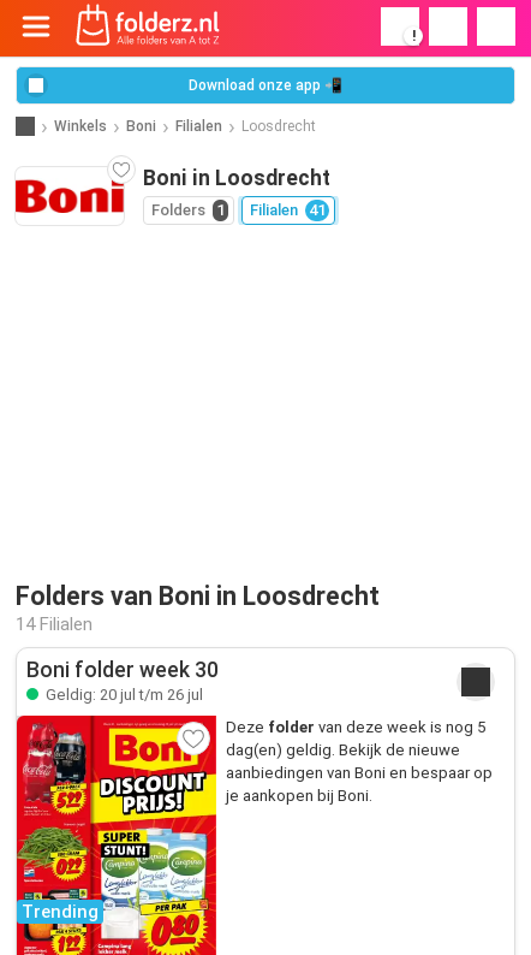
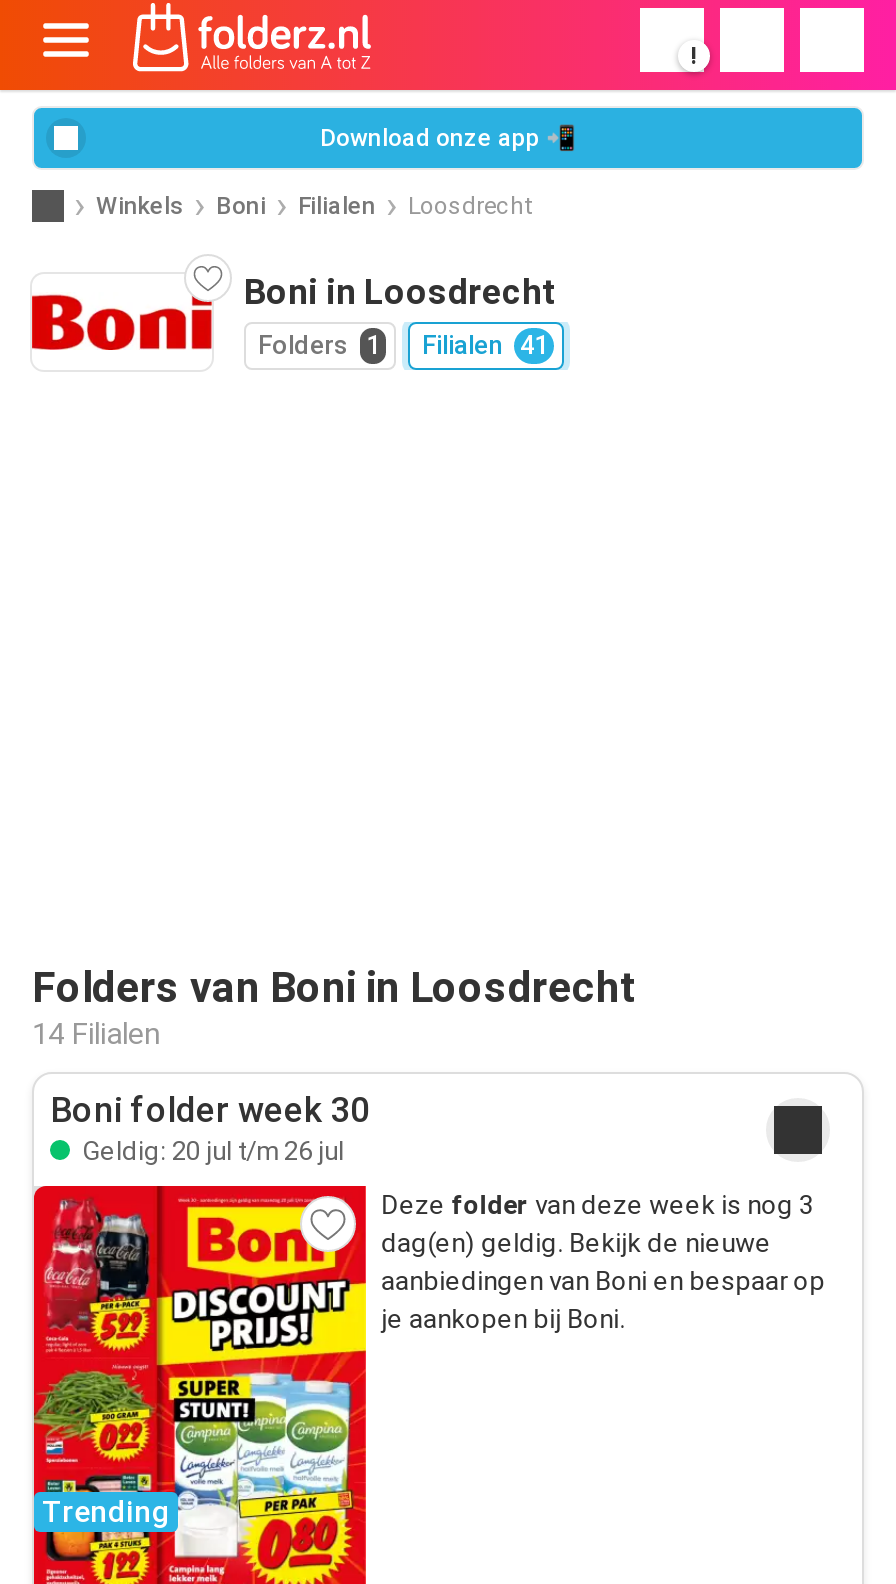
- Deze folder van deze week is nog 5
+ Deze folder van deze week is nog 3
